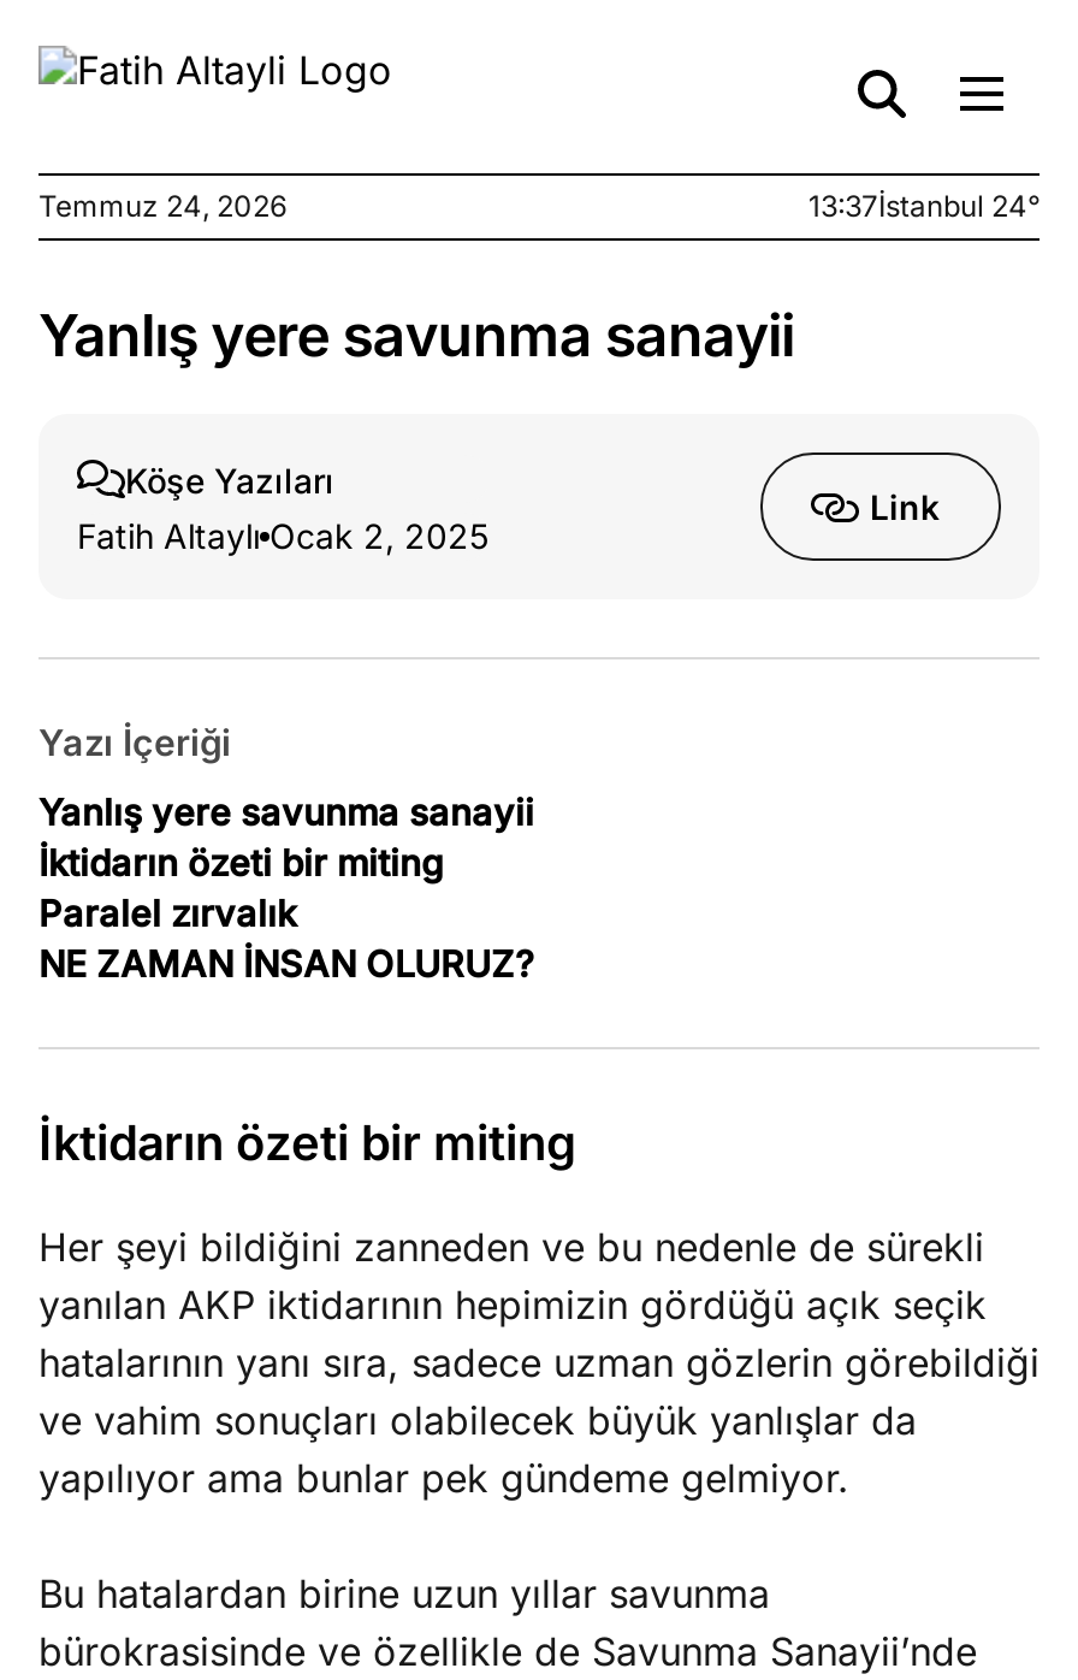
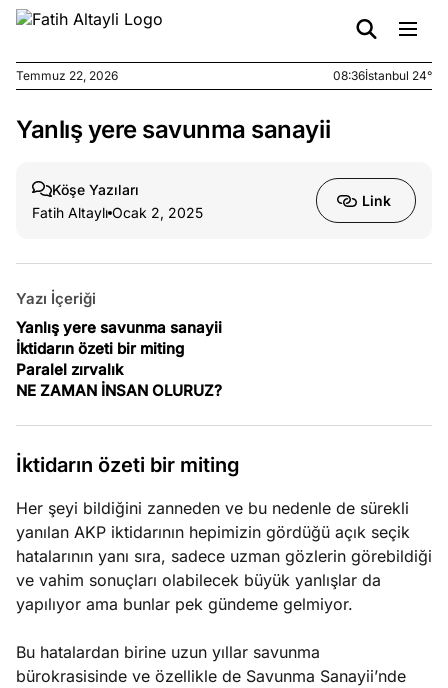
- Temmuz 24, 2026
+ Temmuz 22, 2026

- 13:37İstanbul 24°
+ 08:36İstanbul 24°
